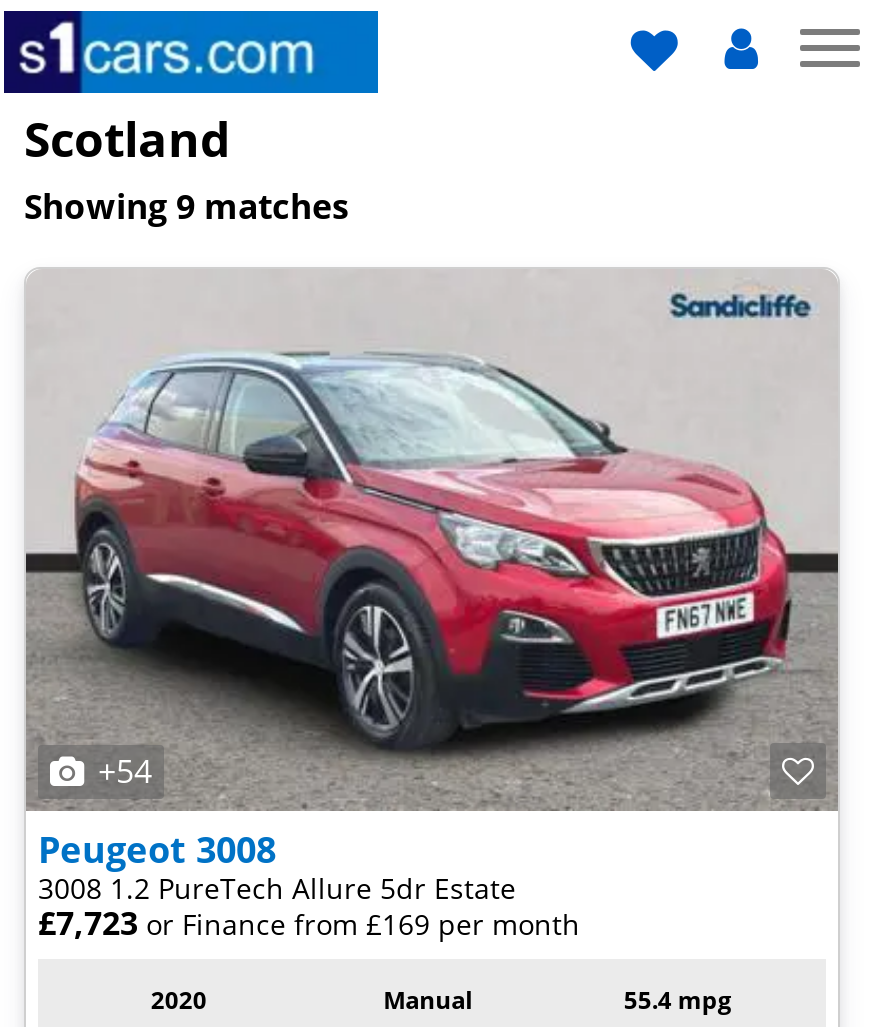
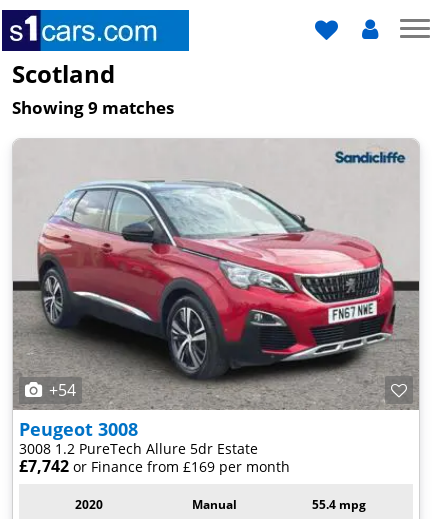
- £7,723 or Finance from £169 per month
+ £7,742 or Finance from £169 per month
